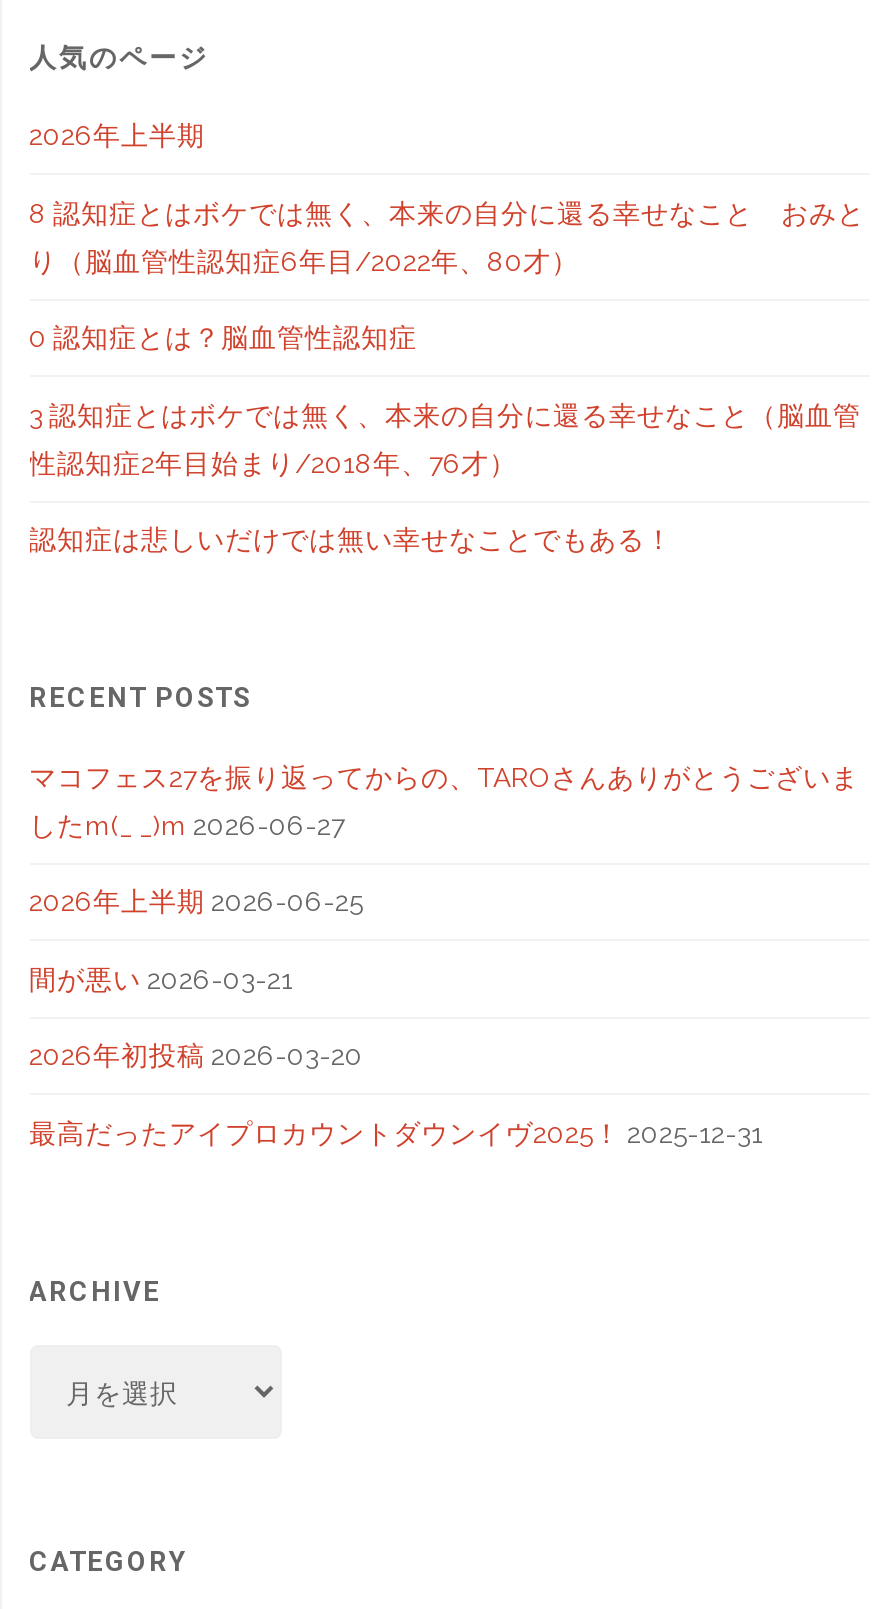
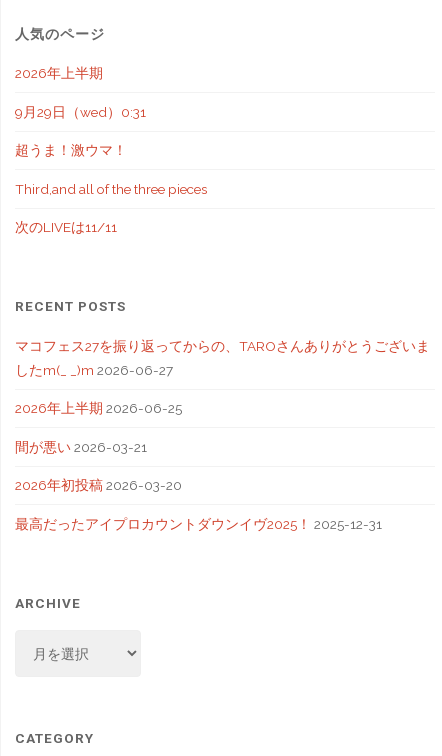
- 8 認知症とはボケでは無く、本来の自分に還る幸せなこと おみと
- り（脳血管性認知症6年目/2022年、80才）
- 0 認知症とは？脳血管性認知症
- 3 認知症とはボケでは無く、本来の自分に還る幸せなこと（脳血管
- 性認知症2年目始まり/2018年、76才）
- 認知症は悲しいだけでは無い幸せなことでもある！
+ 9月29日（wed）0:31
+ 超うま！激ウマ！
+ Third,and all of the three pieces
+ 次のLIVEは11/11
